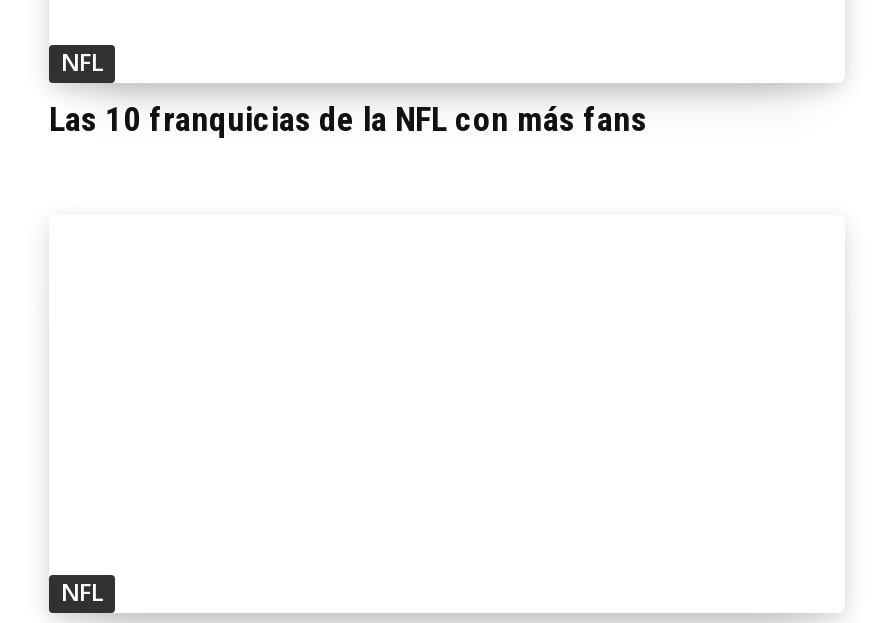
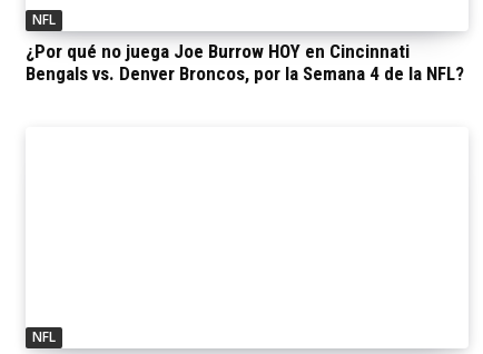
- Las 10 franquicias de la NFL con más fans
+ ¿Por qué no juega Joe Burrow HOY en Cincinnati
+ Bengals vs. Denver Broncos, por la Semana 4 de la NFL?
